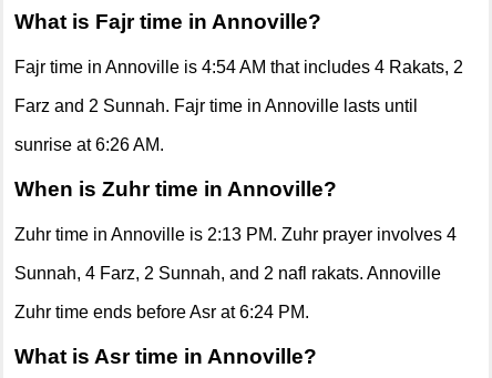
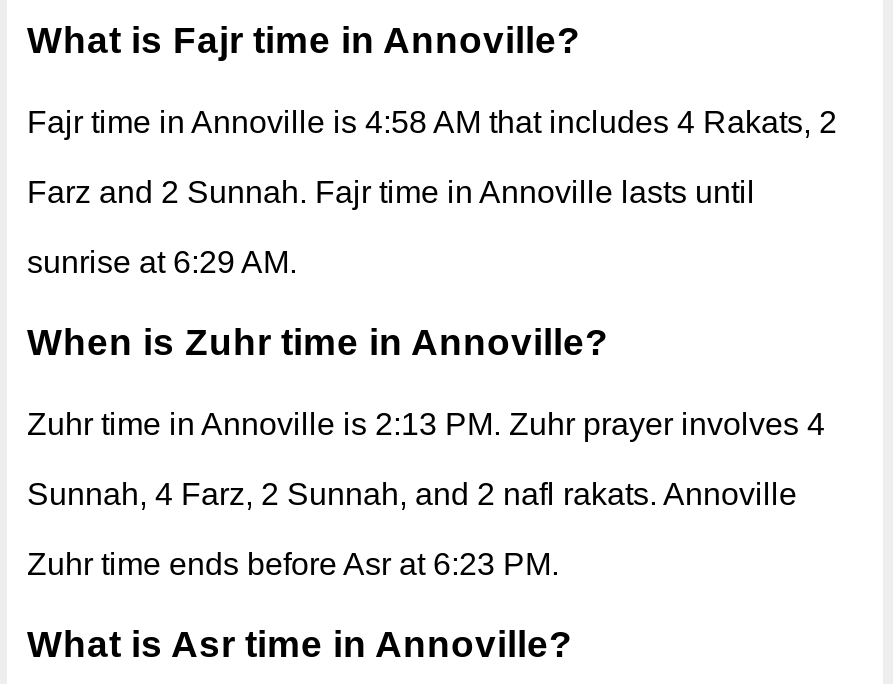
- Fajr time in Annoville is 4:54 AM that includes 4 Rakats, 2
+ Fajr time in Annoville is 4:58 AM that includes 4 Rakats, 2

- sunrise at 6:26 AM.
+ sunrise at 6:29 AM.

- Zuhr time ends before Asr at 6:24 PM.
+ Zuhr time ends before Asr at 6:23 PM.
